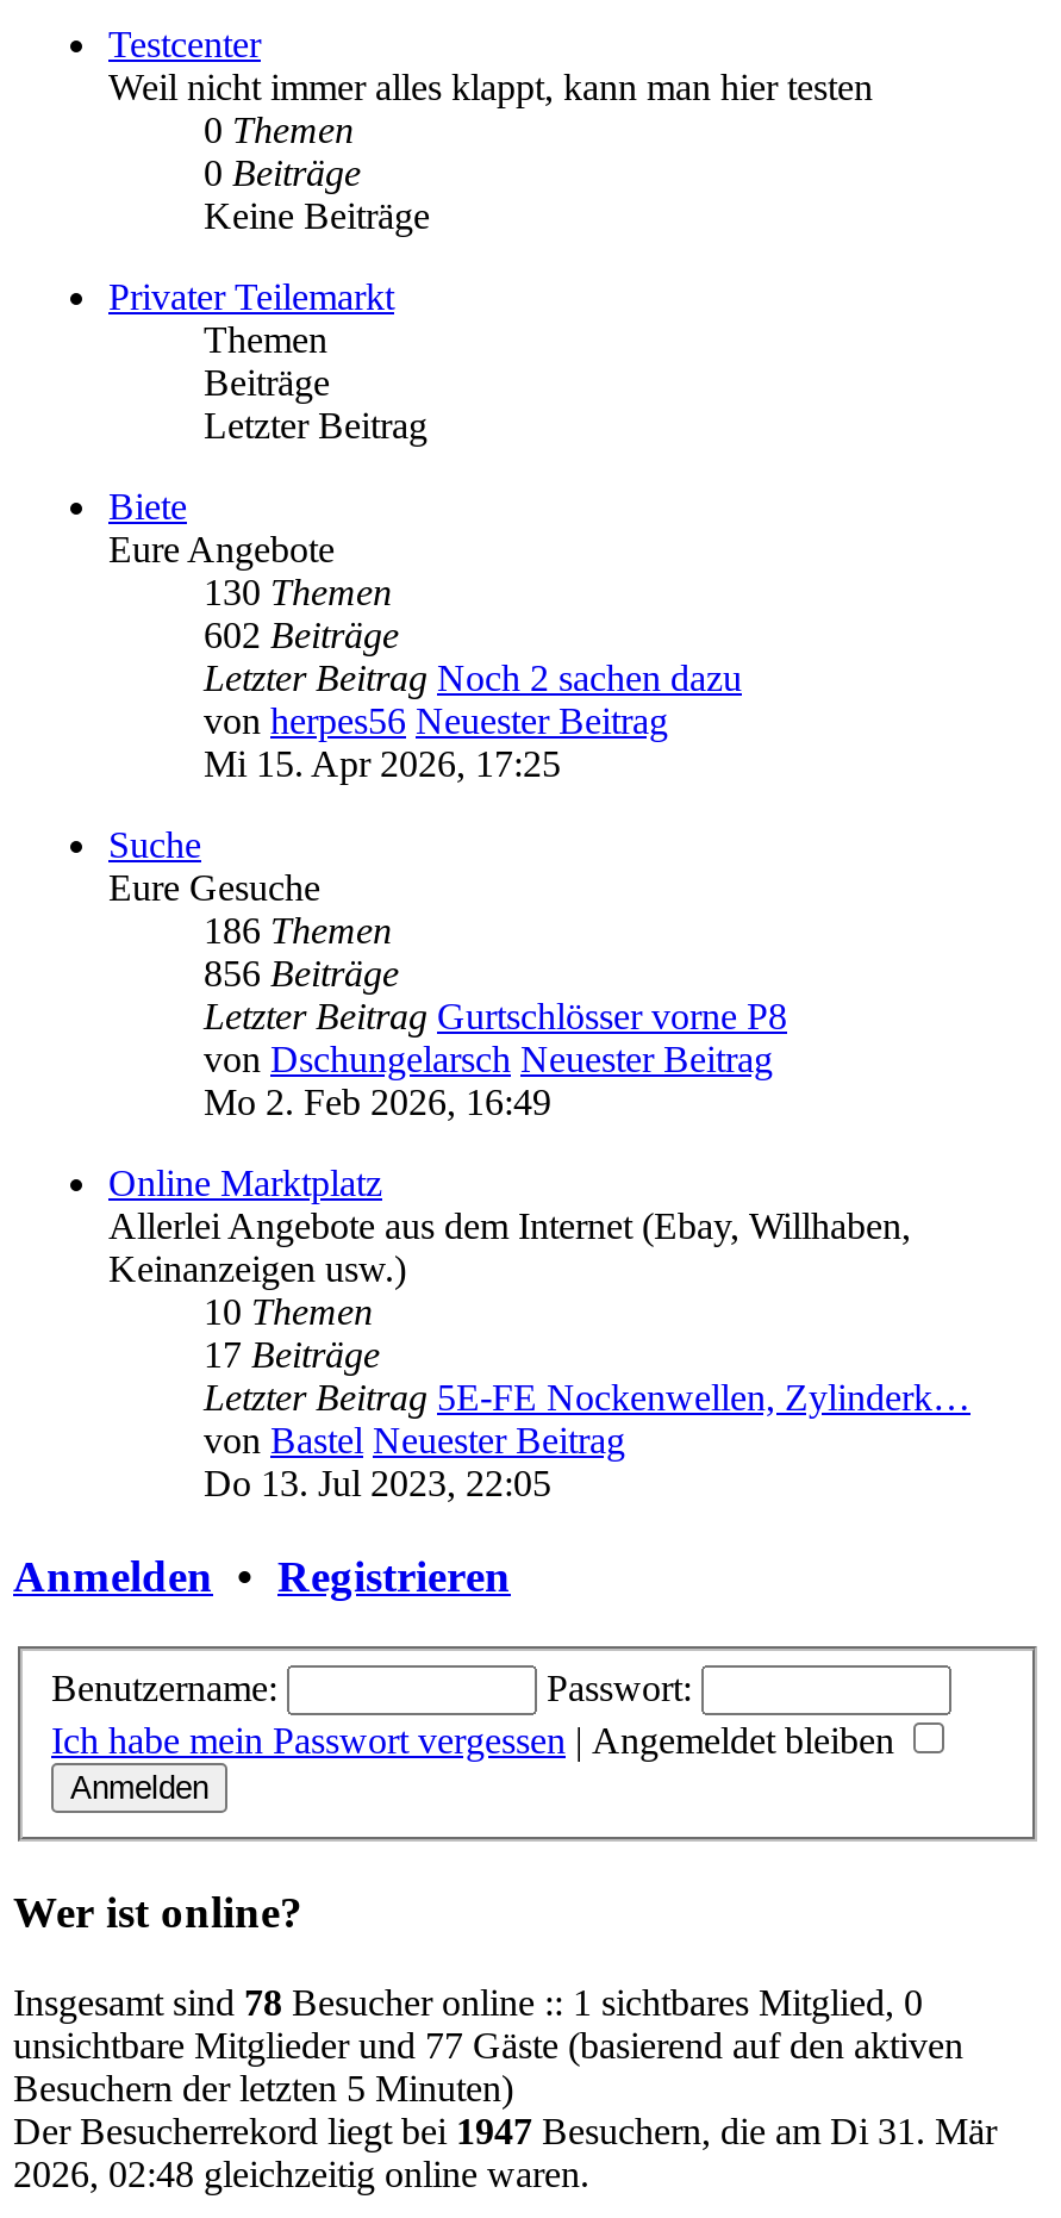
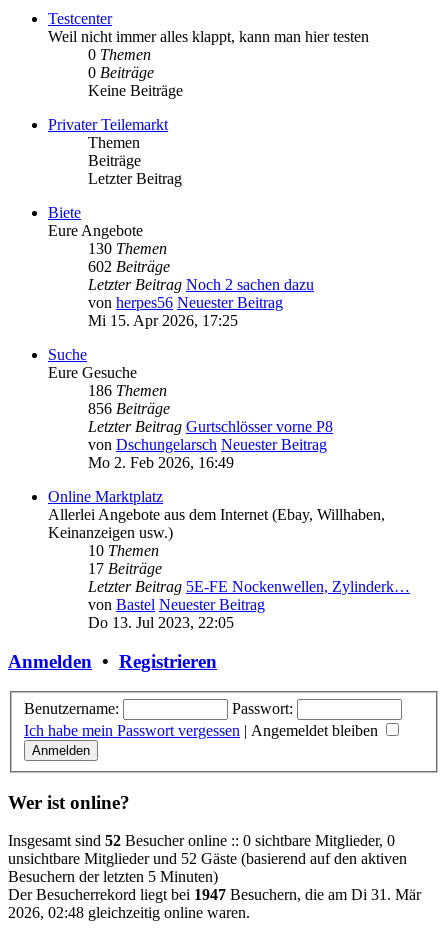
- Insgesamt sind 78 Besucher online :: 1 sichtbares Mitglied, 0
+ Insgesamt sind 52 Besucher online :: 0 sichtbare Mitglieder, 0

- unsichtbare Mitglieder und 77 Gäste (basierend auf den aktiven
+ unsichtbare Mitglieder und 52 Gäste (basierend auf den aktiven
